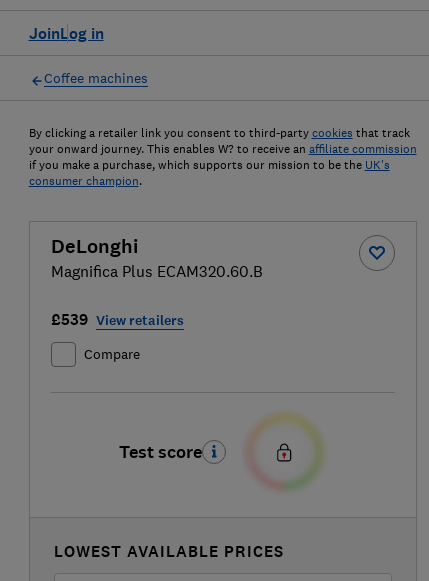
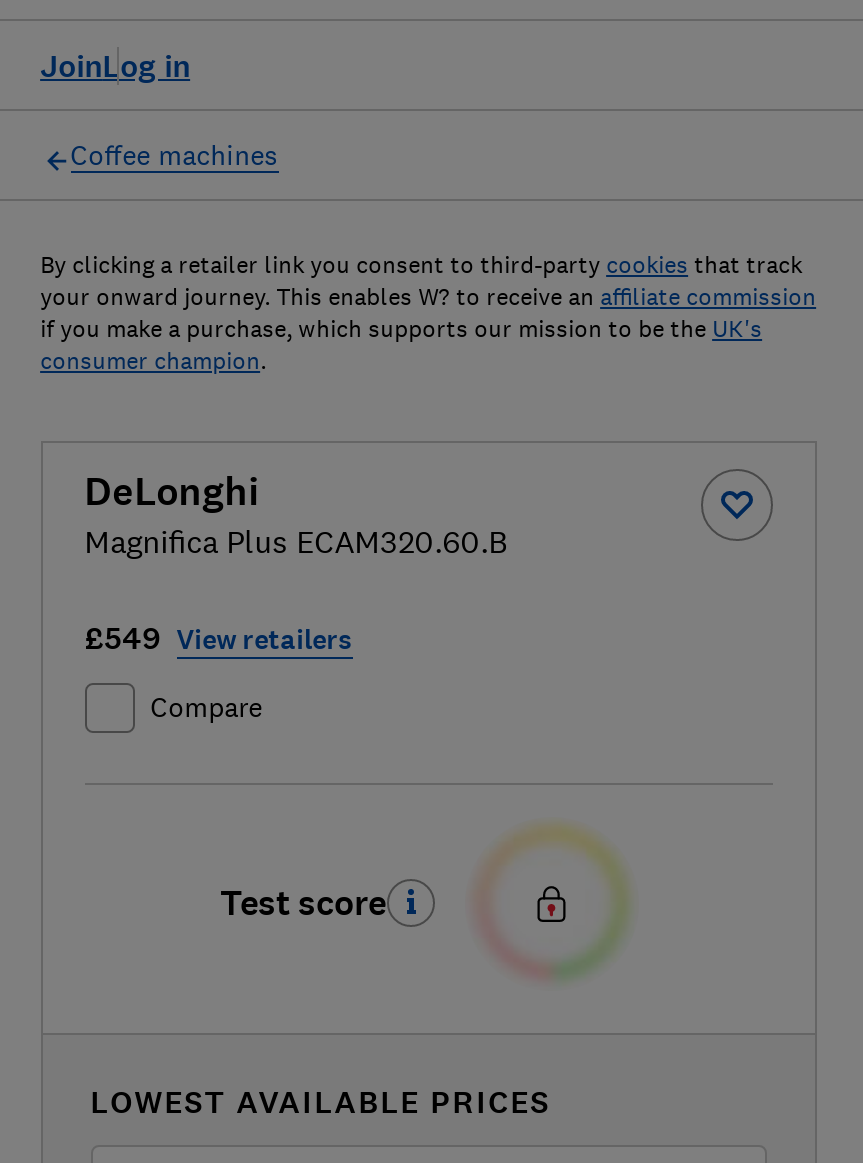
- £539 View retailers
+ £549 View retailers
